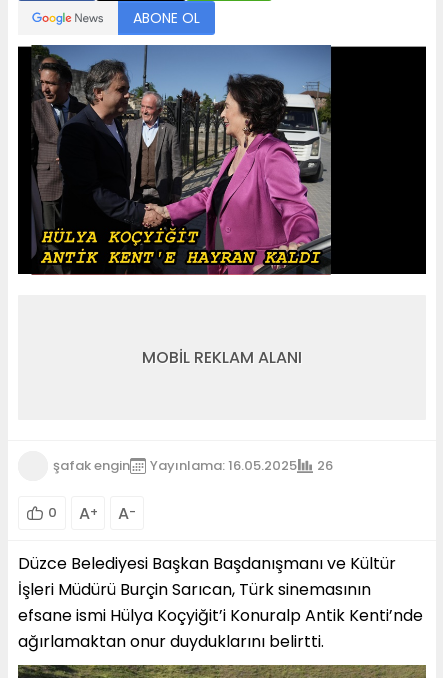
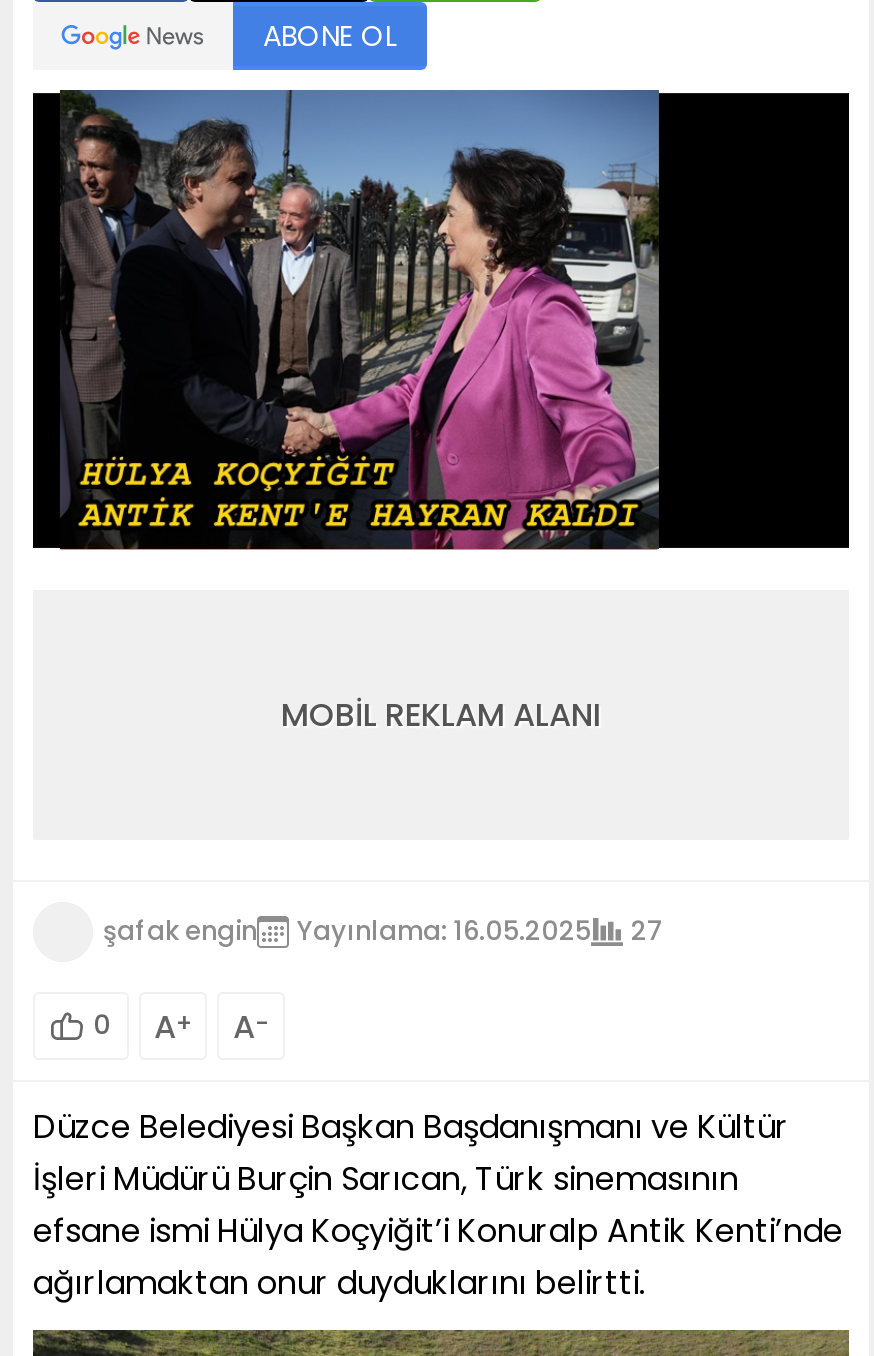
- şafak engin Yayınlama: 16.05.2025 26
+ şafak engin Yayınlama: 16.05.2025 27
